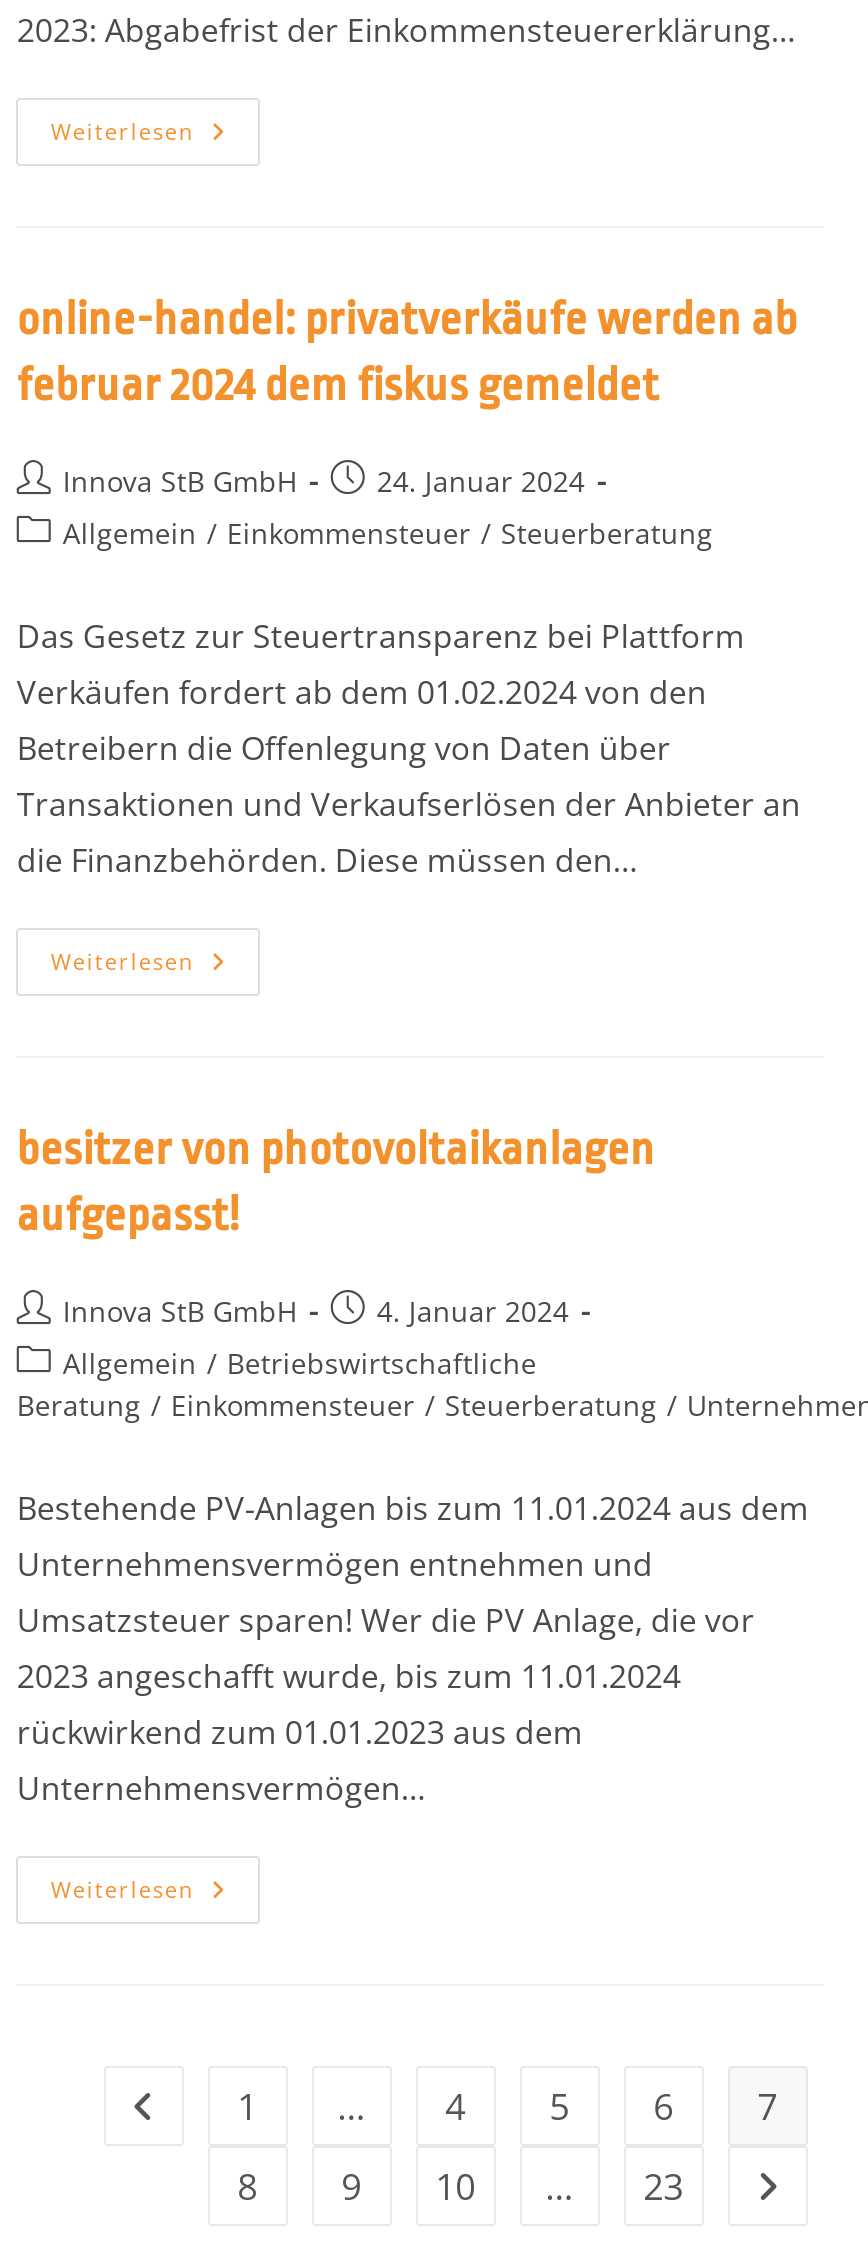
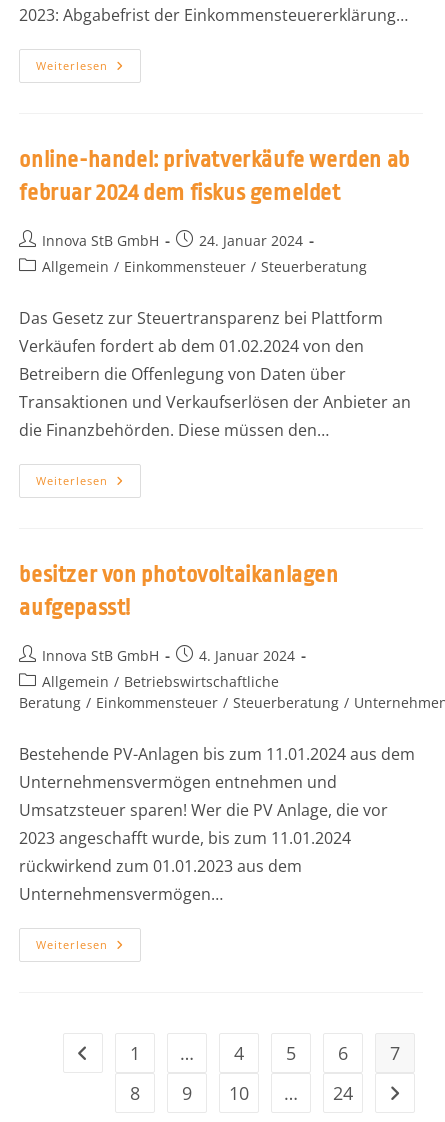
- 23
+ 24
